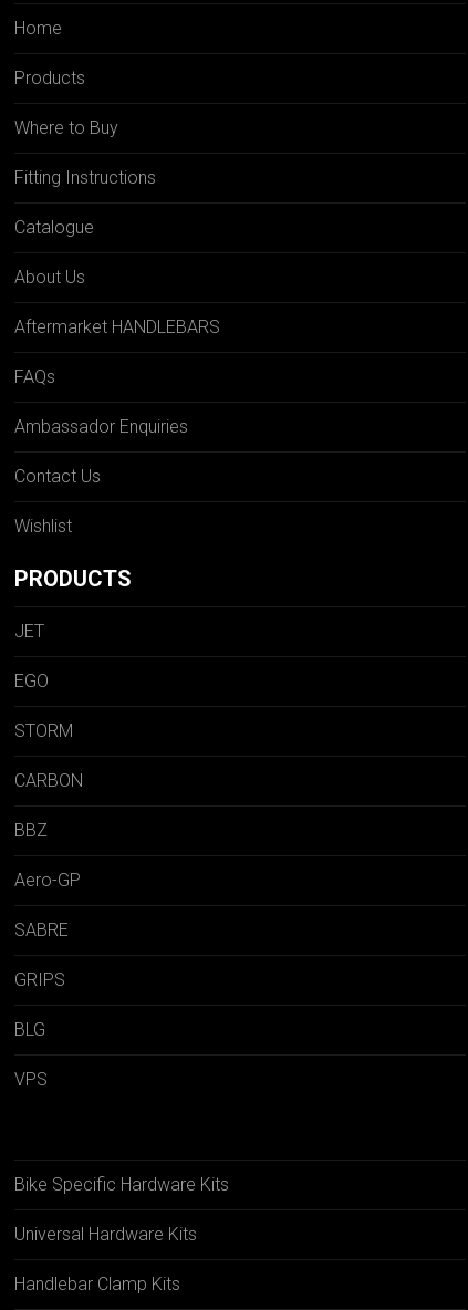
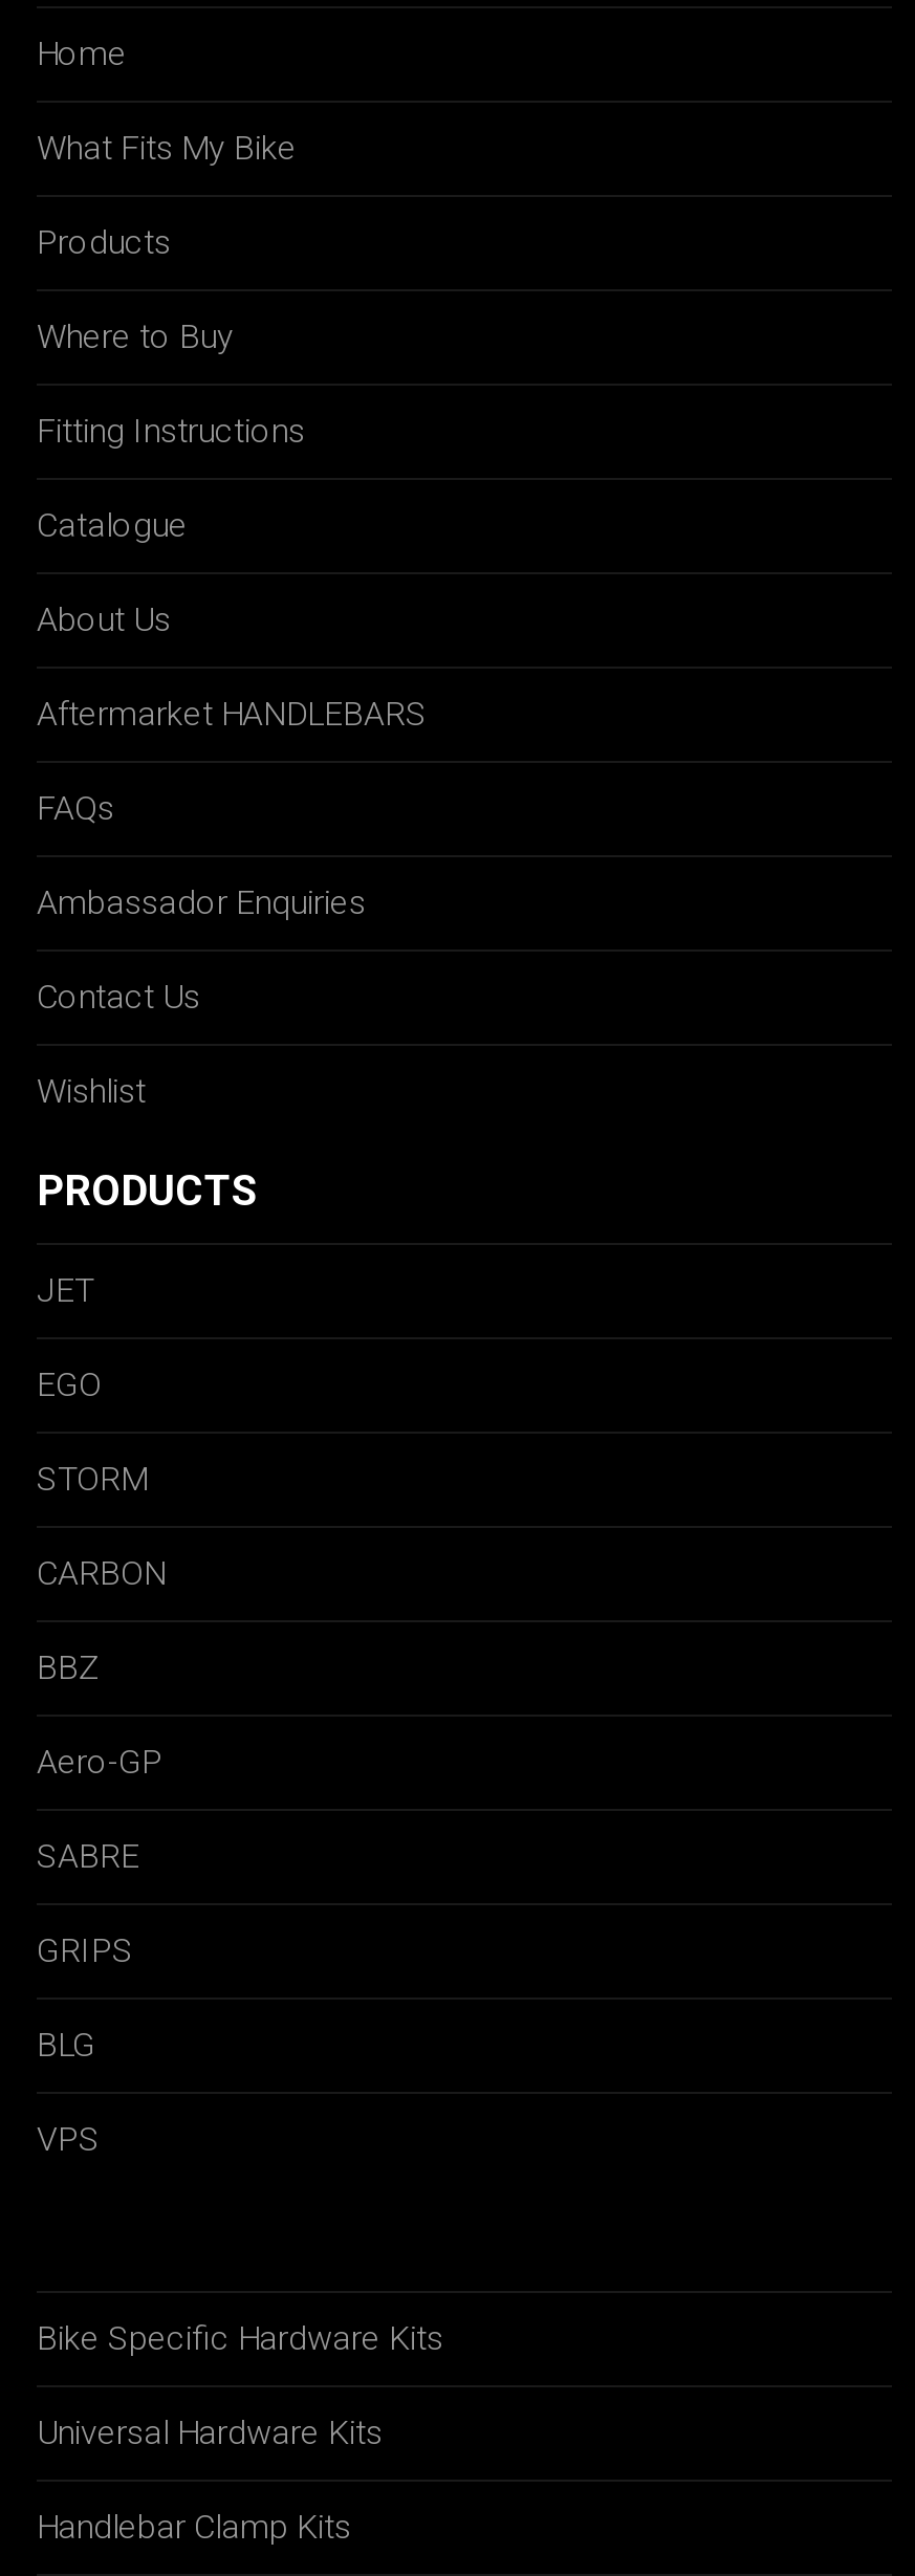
+ What Fits My Bike
